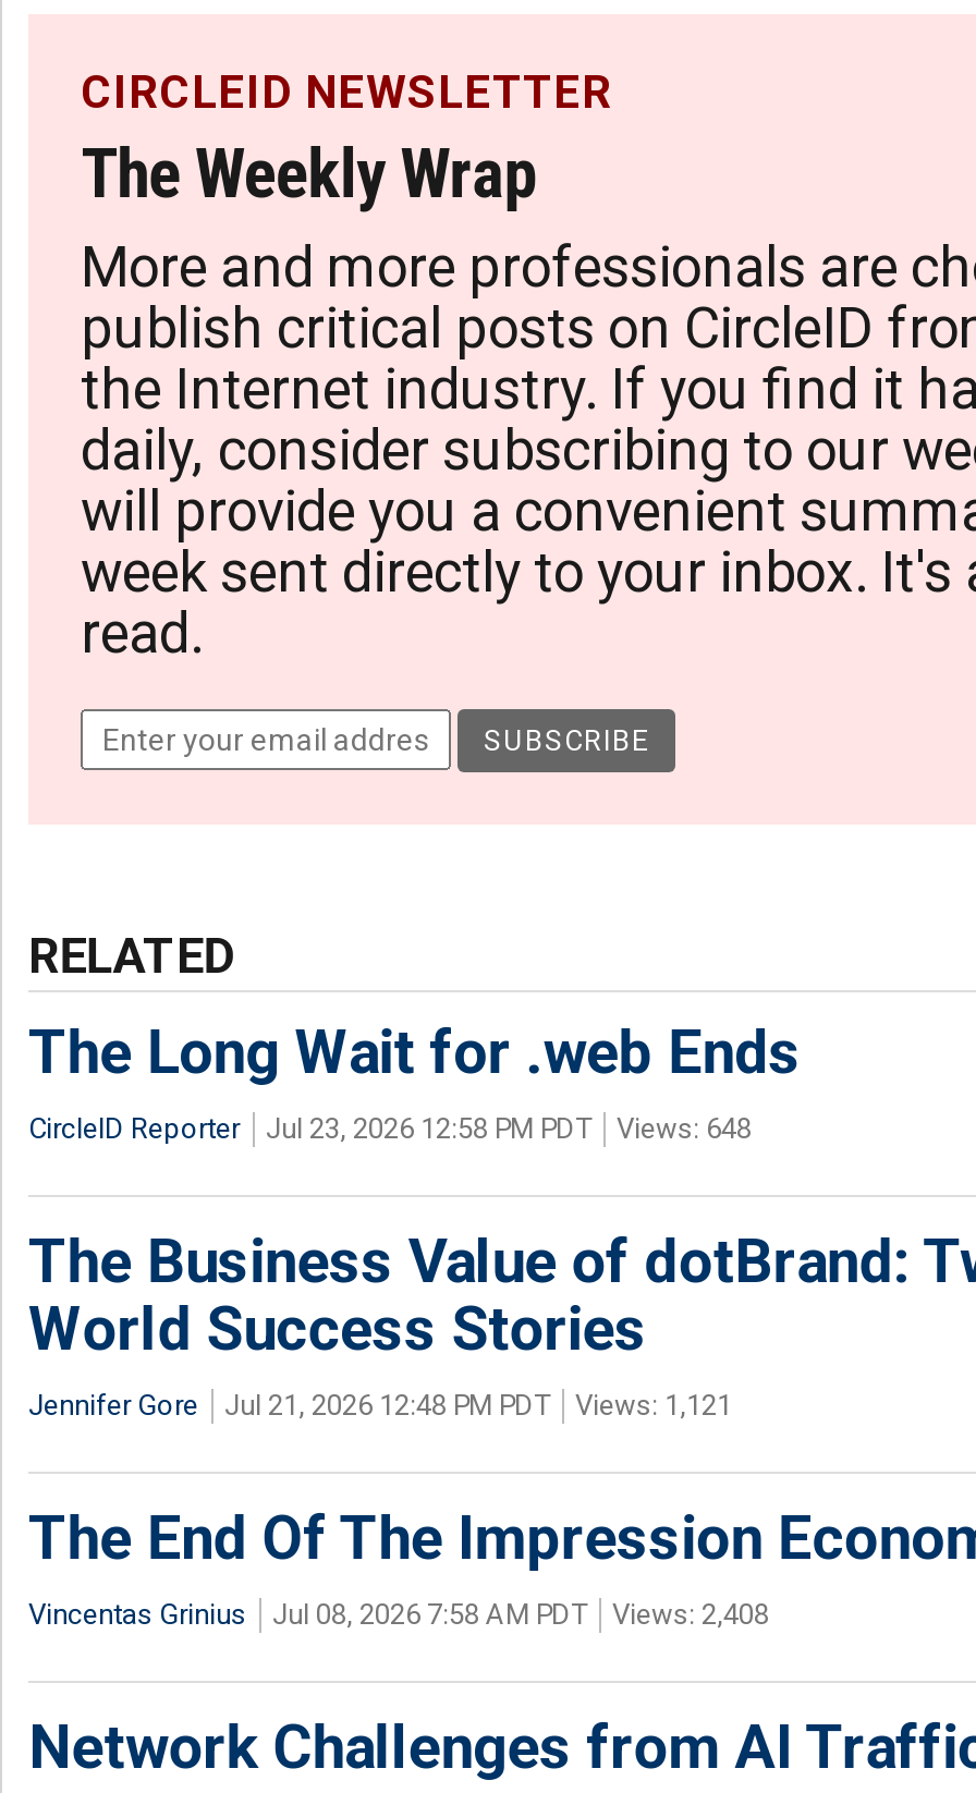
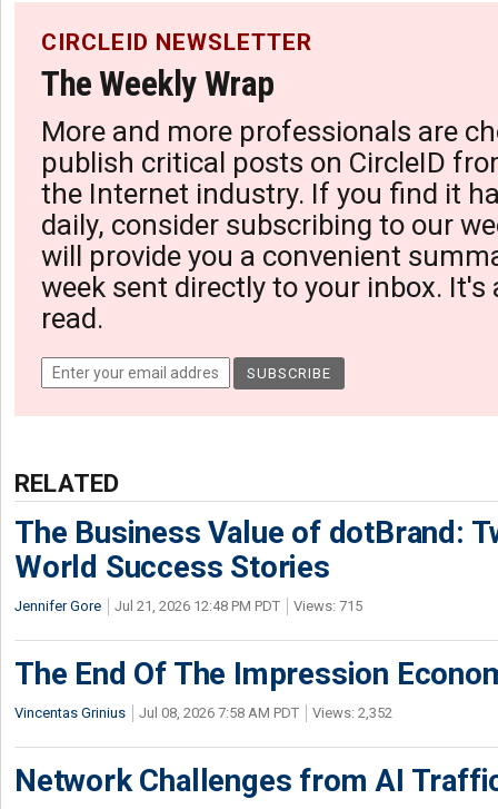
- The Long Wait for .web Ends
- CircleID Reporter
- Jul 23, 2026 12:58 PM PDT
- Views: 648

- Jennifer Gore Jul 21, 2026 12:48 PM PDT Views: 1,121
+ Jennifer Gore Jul 21, 2026 12:48 PM PDT Views: 715

- Vincentas Grinius Jul 08, 2026 7:58 AM PDT Views: 2,408
+ Vincentas Grinius Jul 08, 2026 7:58 AM PDT Views: 2,352
